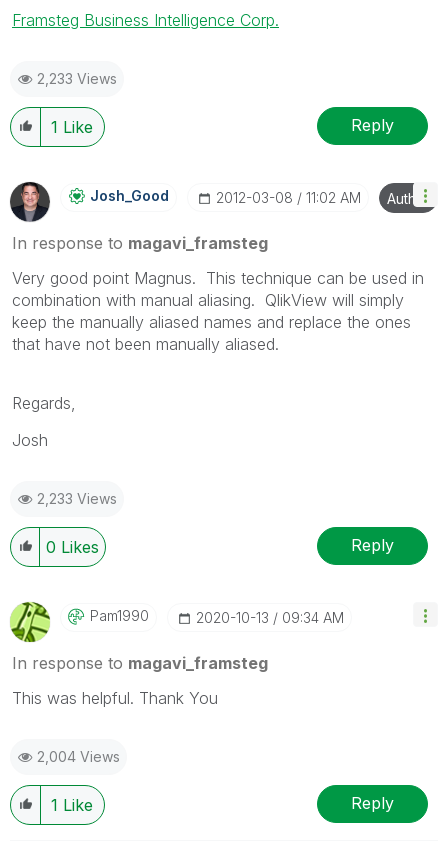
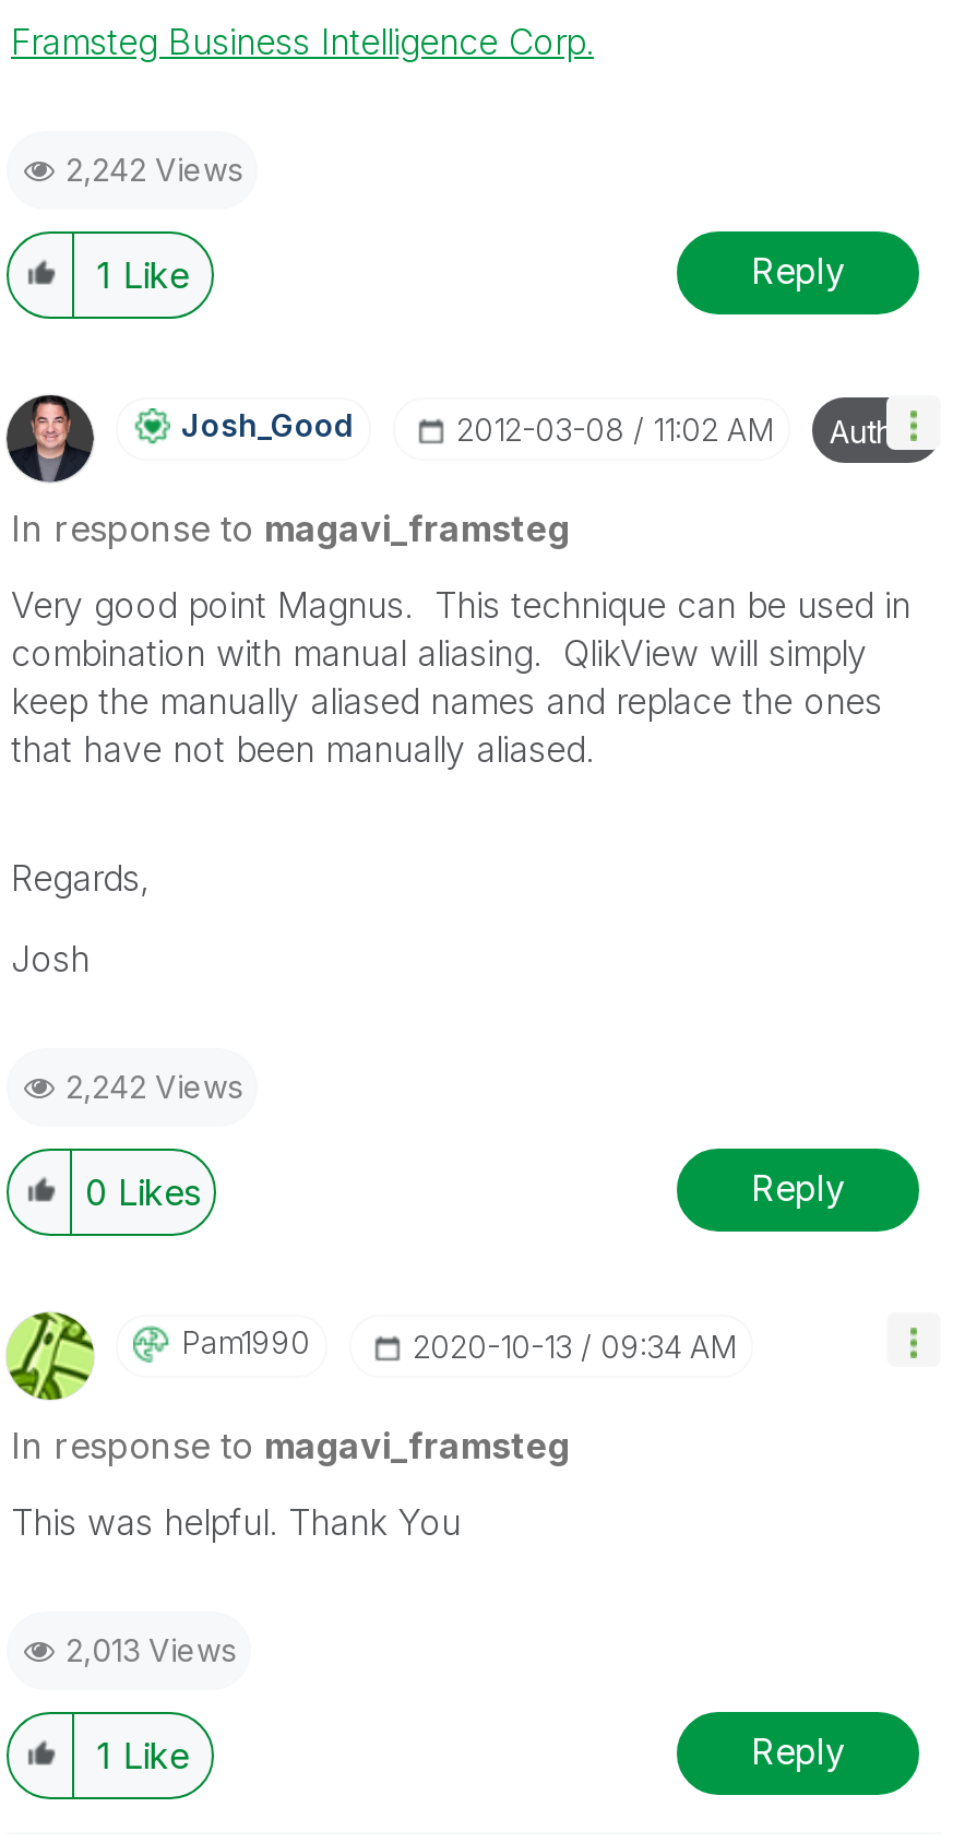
- 2,233 Views
+ 2,242 Views

- 2,233 Views
+ 2,242 Views

- 2,004 Views
+ 2,013 Views
